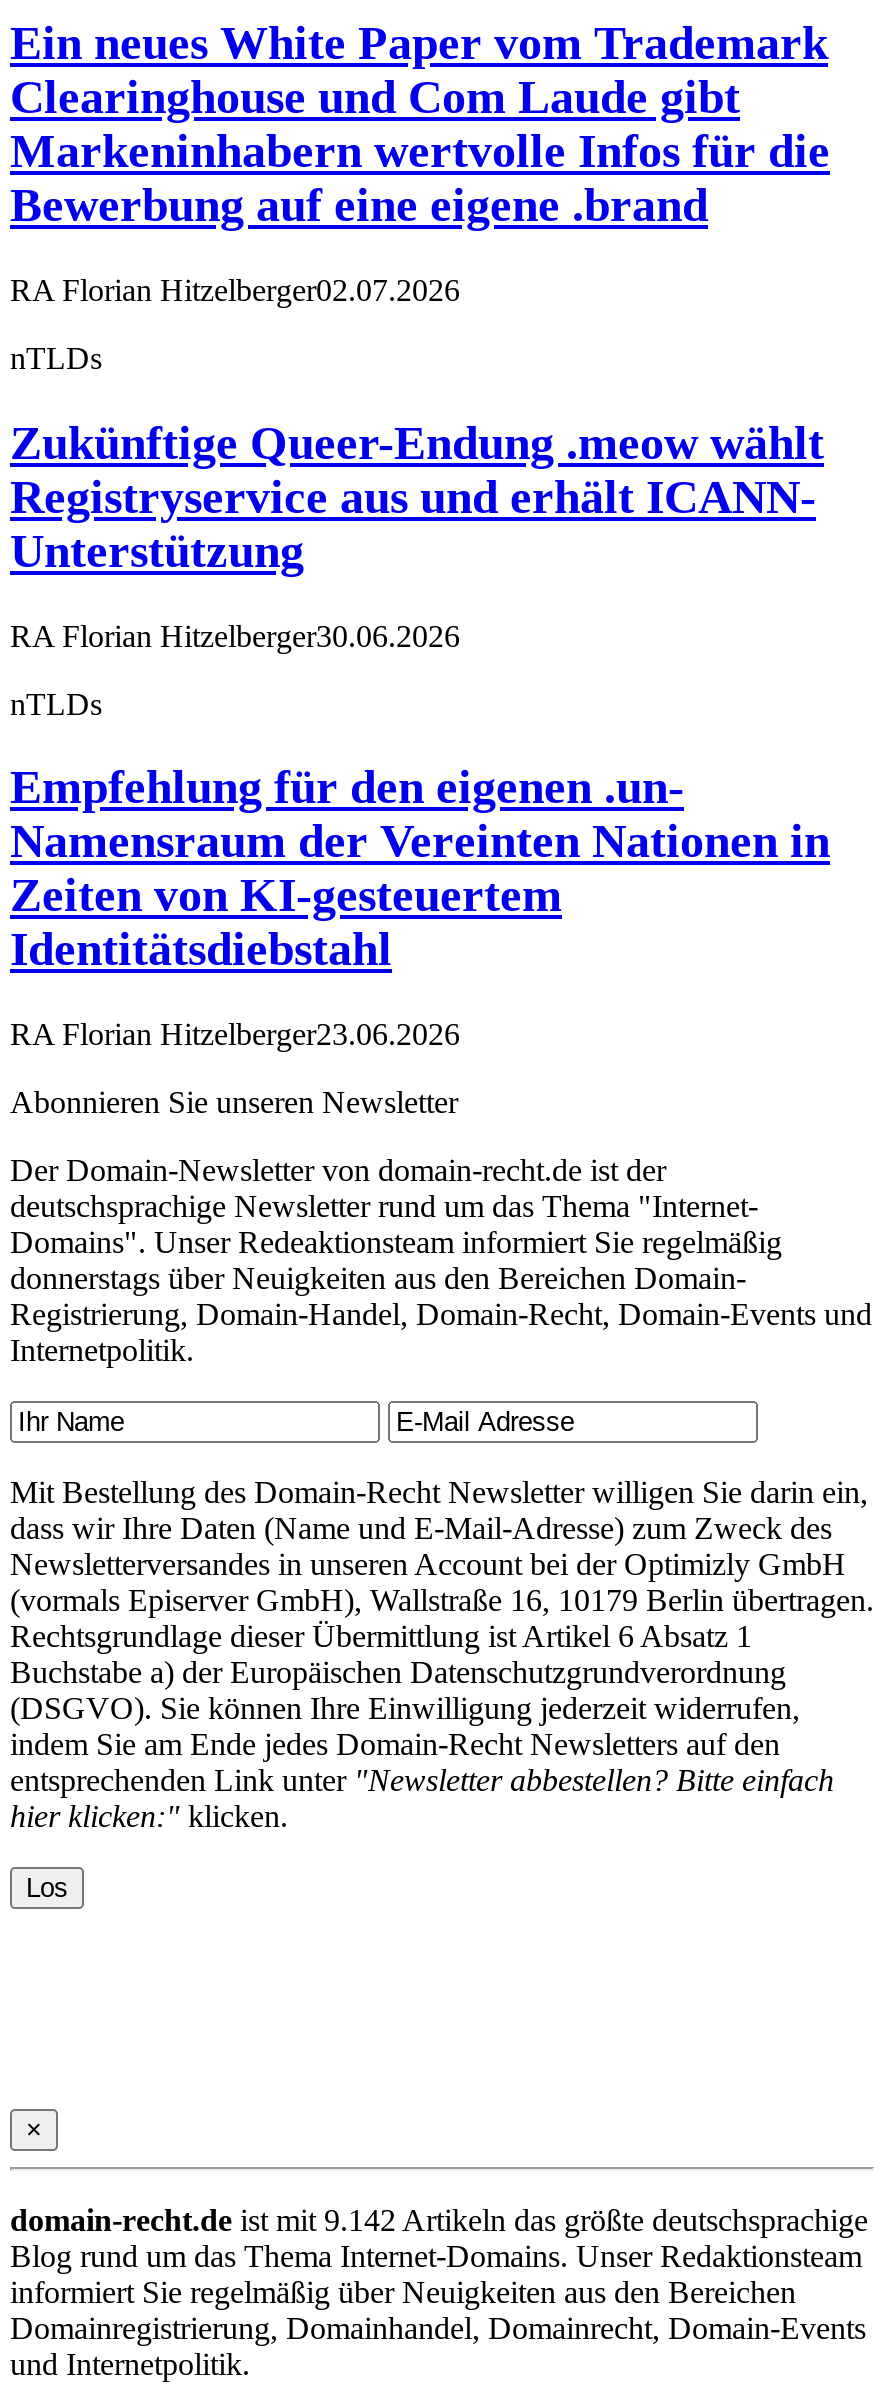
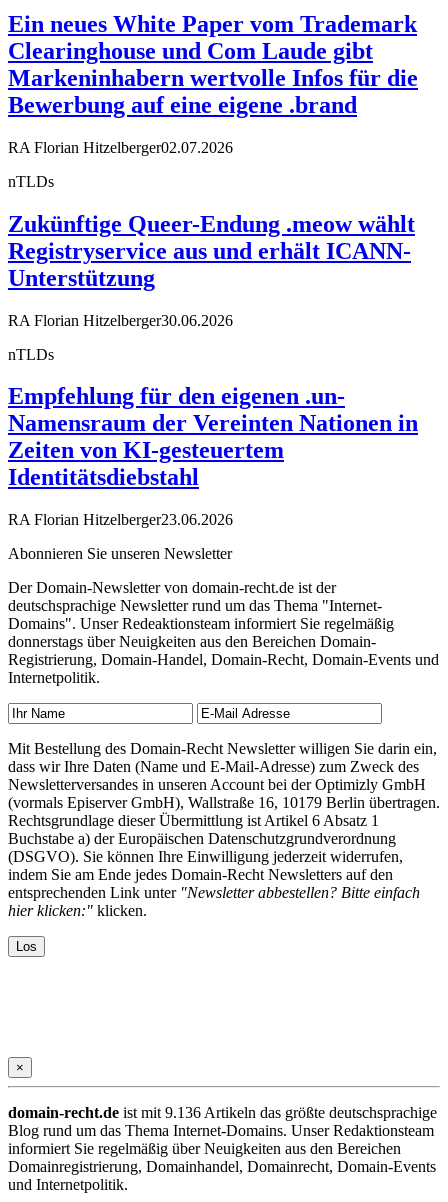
- domain-recht.de ist mit 9.142 Artikeln das größte deutschsprachige
+ domain-recht.de ist mit 9.136 Artikeln das größte deutschsprachige
